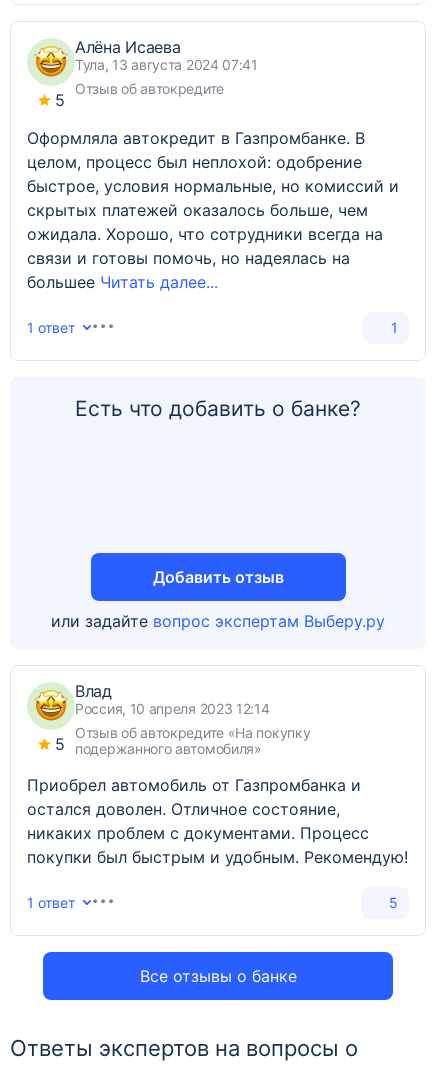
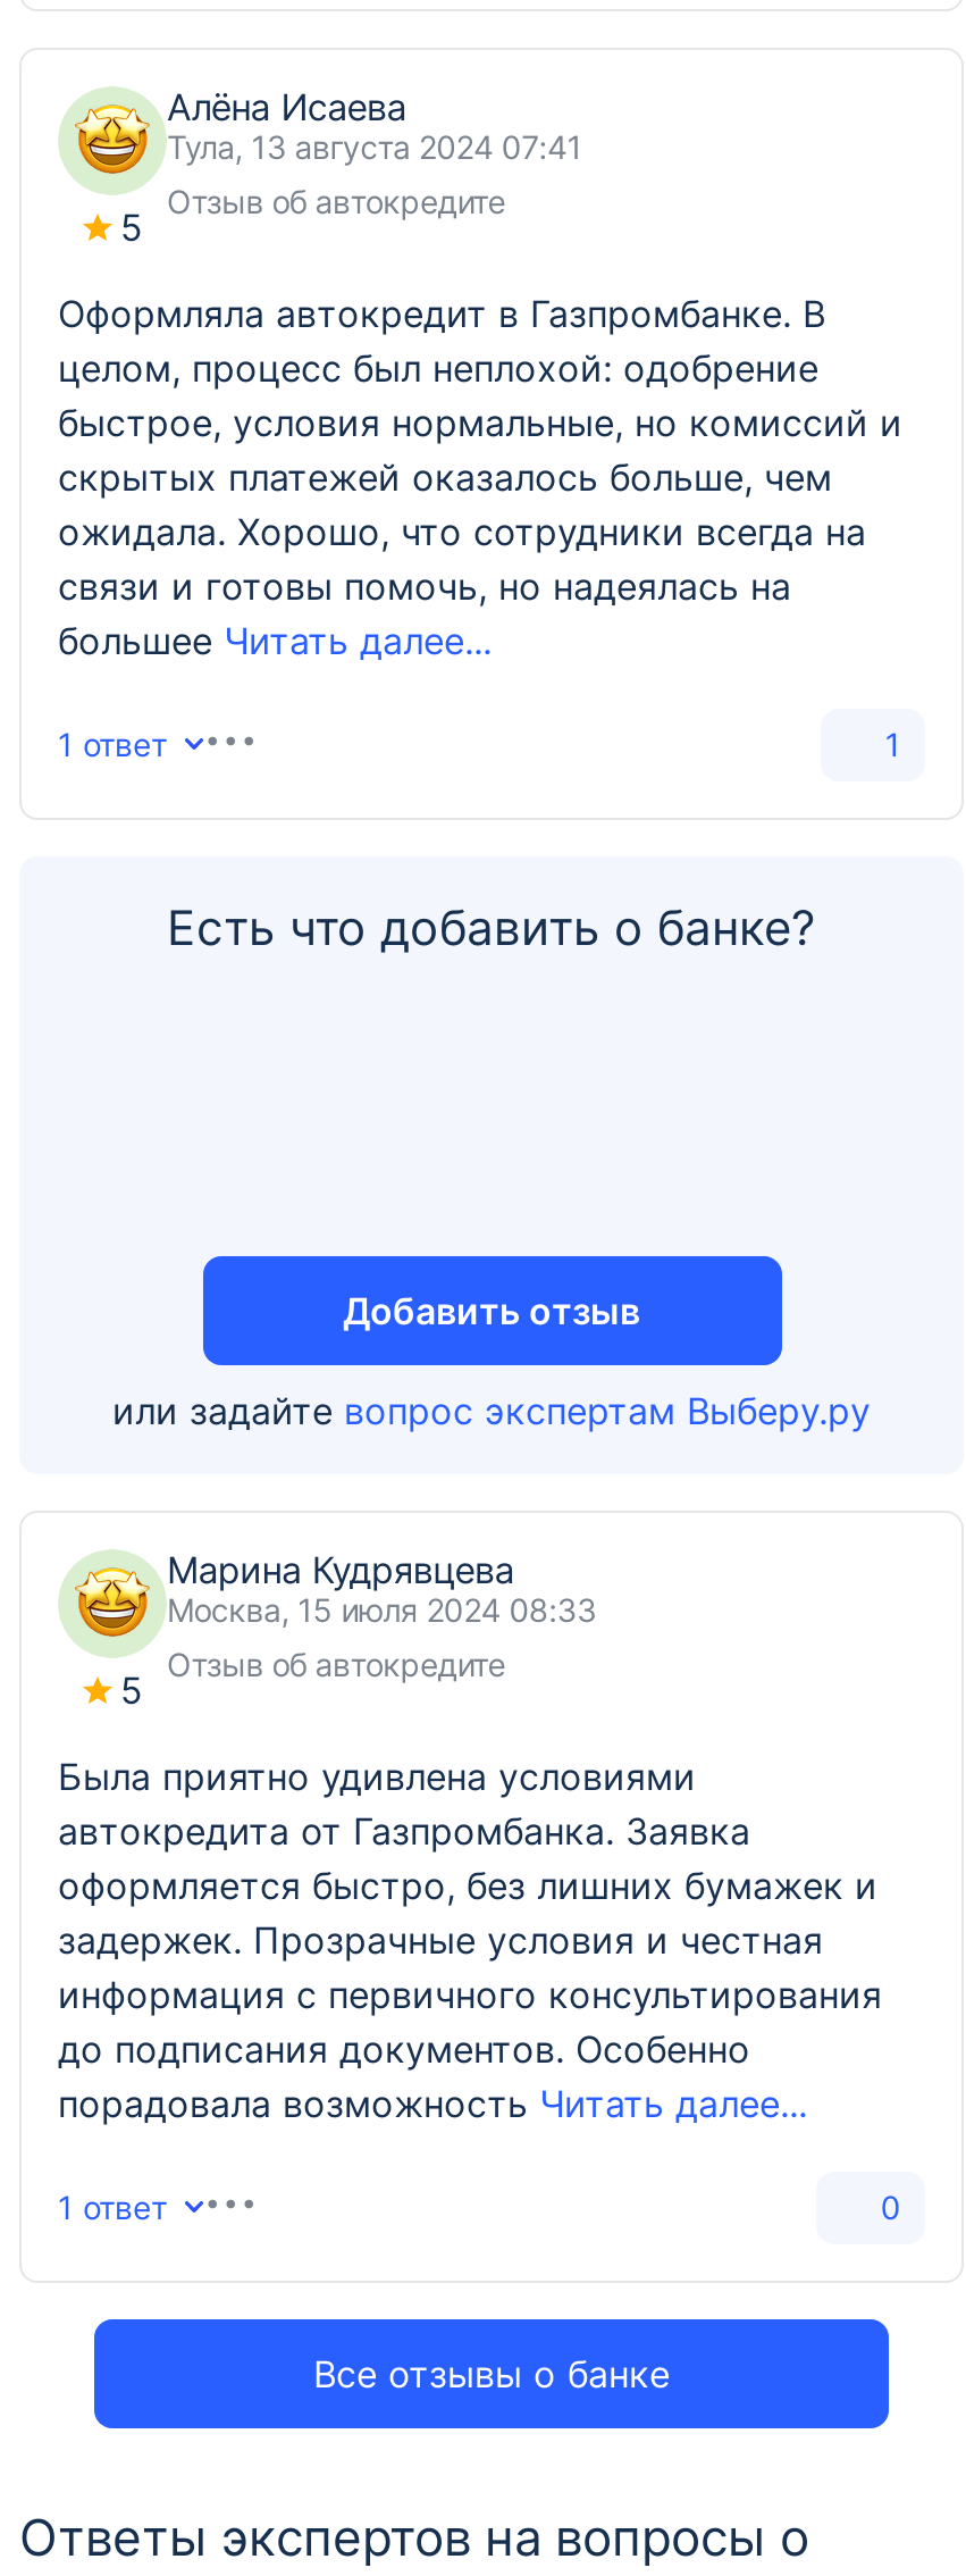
- Влад
- Россия, 10 апреля 2023 12:14
- Отзыв об автокредите «На покупку
- подержанного автомобиля»
+ Марина Кудрявцева
+ Москва, 15 июля 2024 08:33
+ Отзыв об автокредите

- Приобрел автомобиль от Газпромбанка и
- остался доволен. Отличное состояние,
- никаких проблем с документами. Процесс
- покупки был быстрым и удобным. Рекомендую!
+ Была приятно удивлена условиями
+ автокредита от Газпромбанка. Заявка
+ оформляется быстро, без лишних бумажек и
+ задержек. Прозрачные условия и честная
+ информация с первичного консультирования
+ до подписания документов. Особенно
+ порадовала возможность Читать далее...

- 5
+ 0
